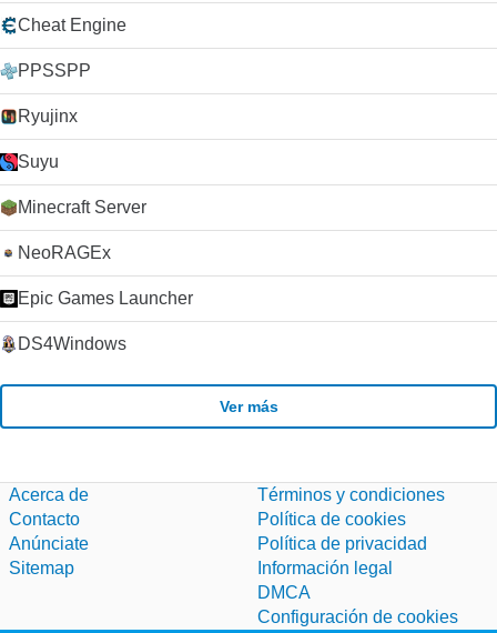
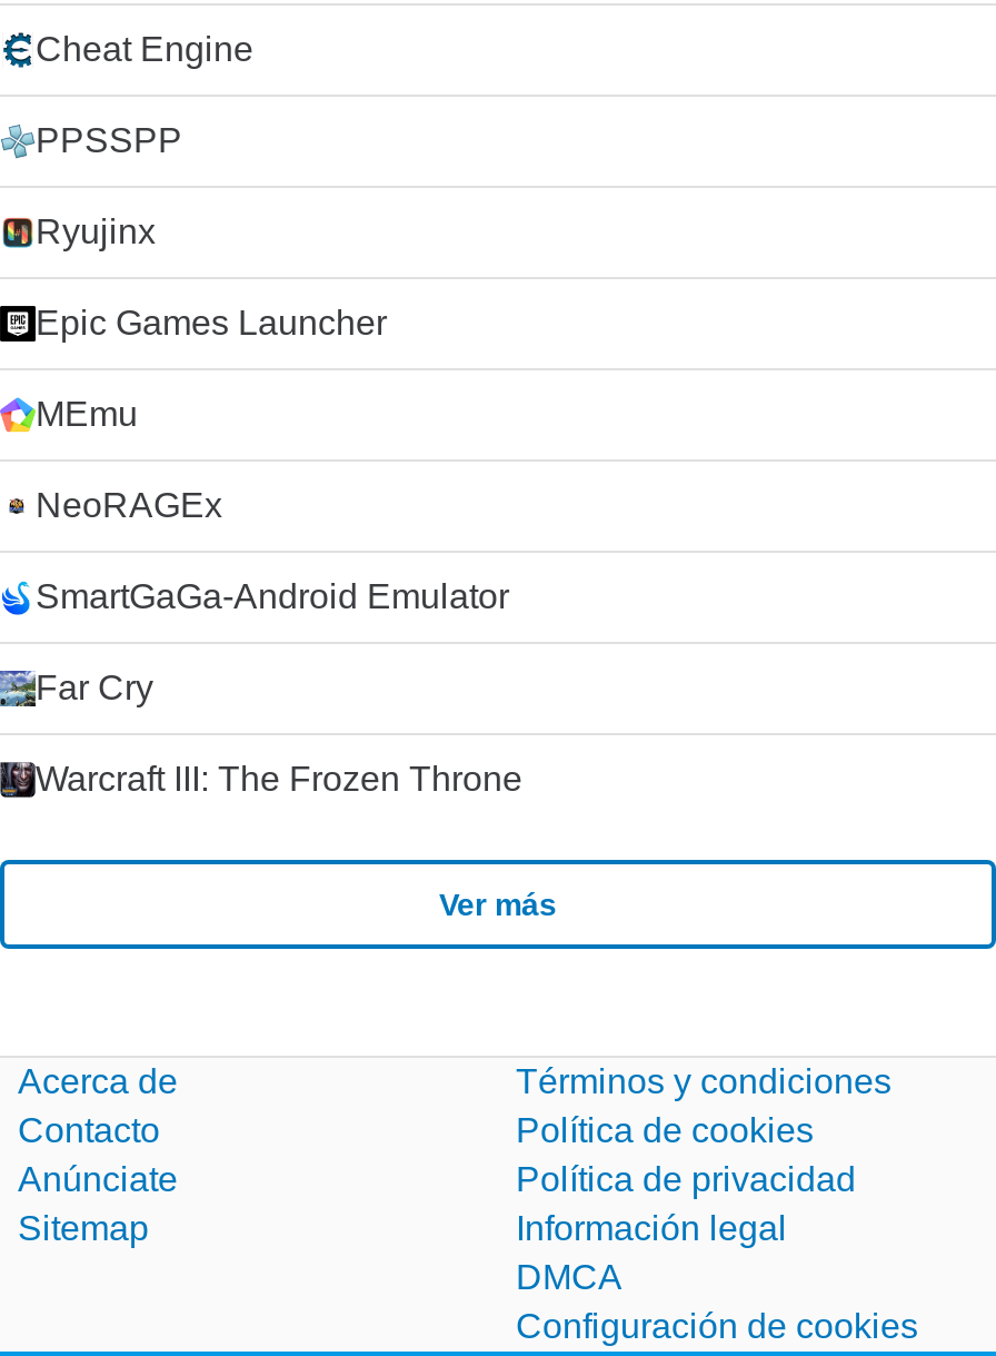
- Suyu

- Minecraft Server
+ MEmu

moved up: Epic Games Launcher

- DS4Windows
+ SmartGaGa-Android Emulator
+ Far Cry
+ Warcraft III: The Frozen Throne
